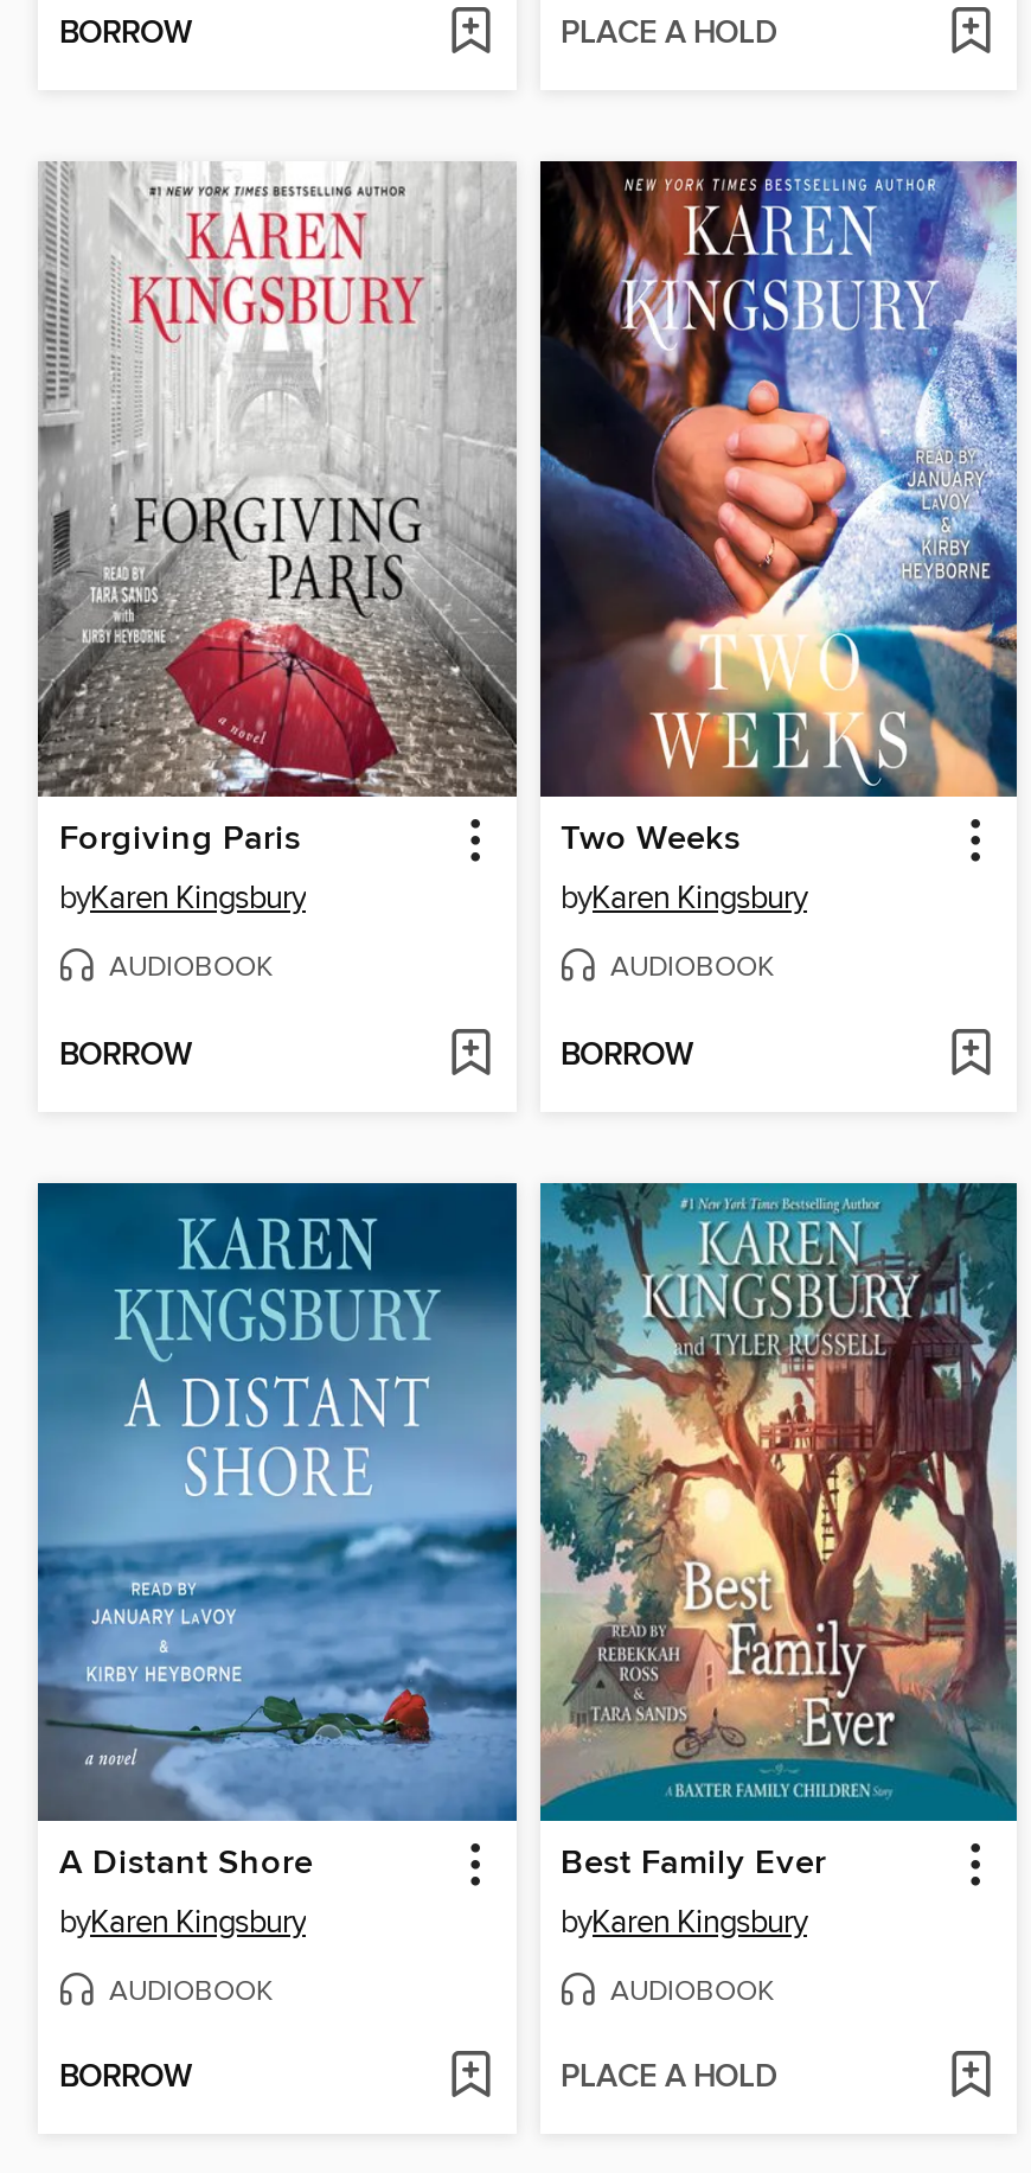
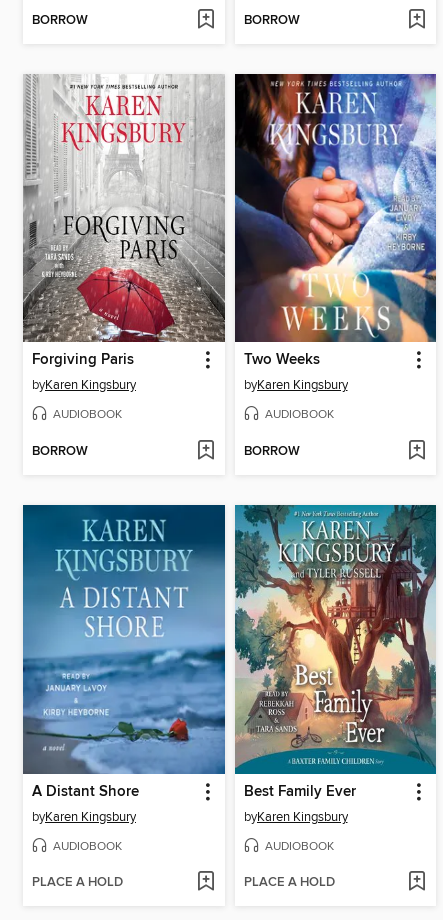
- PLACE A HOLD
+ BORROW

- BORROW
+ PLACE A HOLD
